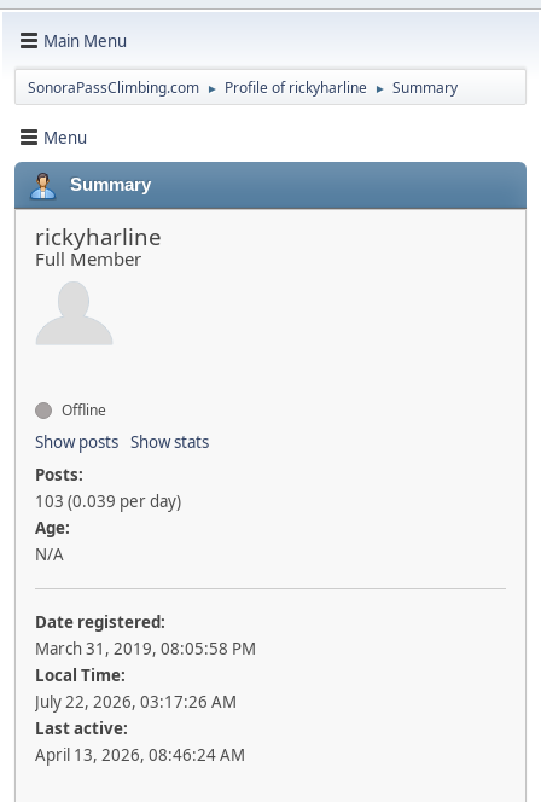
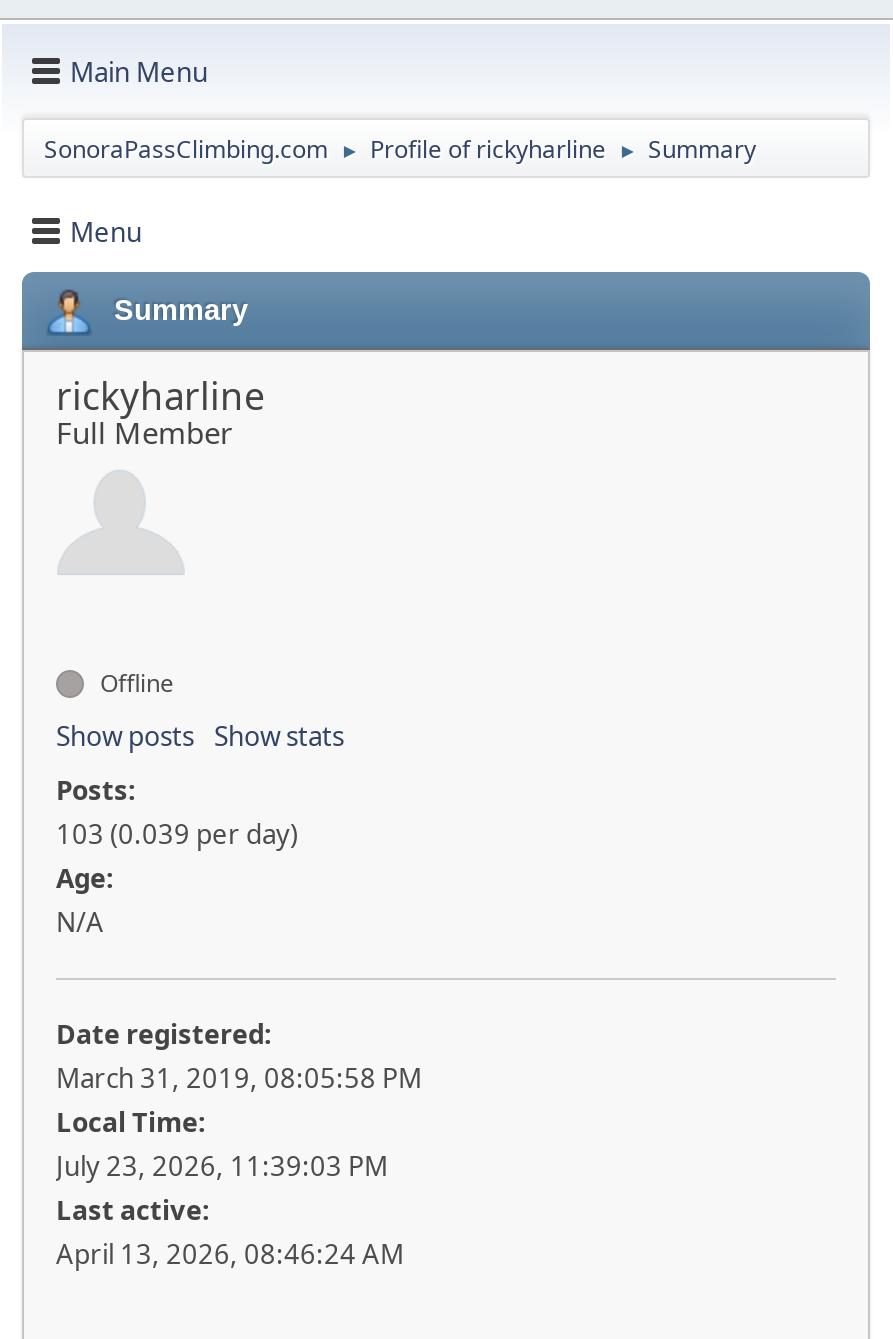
- July 22, 2026, 03:17:26 AM
+ July 23, 2026, 11:39:03 PM
